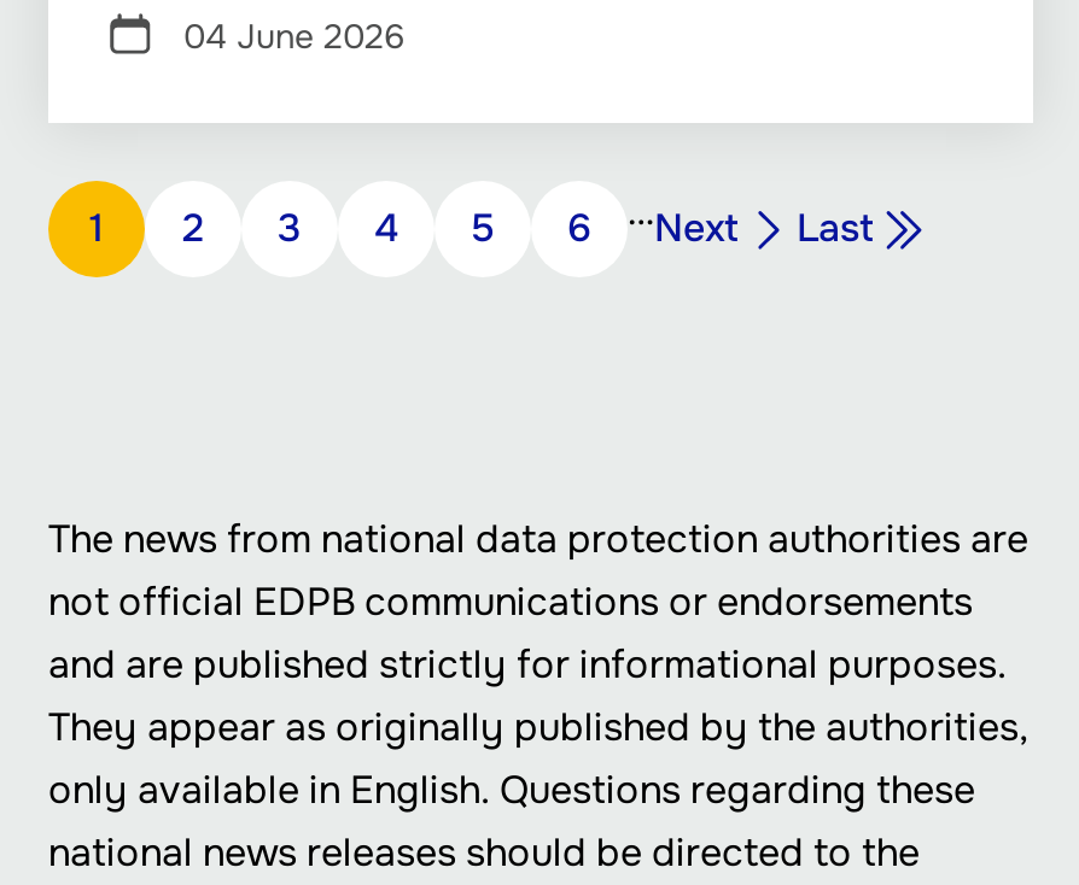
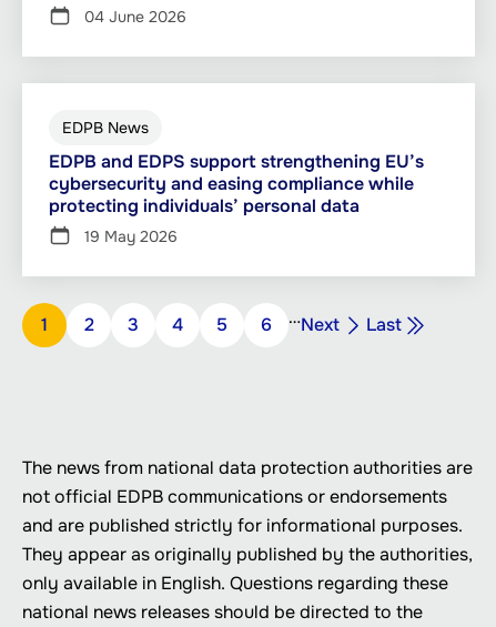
+ EDPB News
+ EDPB and EDPS support strengthening EU’s
+ cybersecurity and easing compliance while
+ protecting individuals’ personal data
+ 19 May 2026
